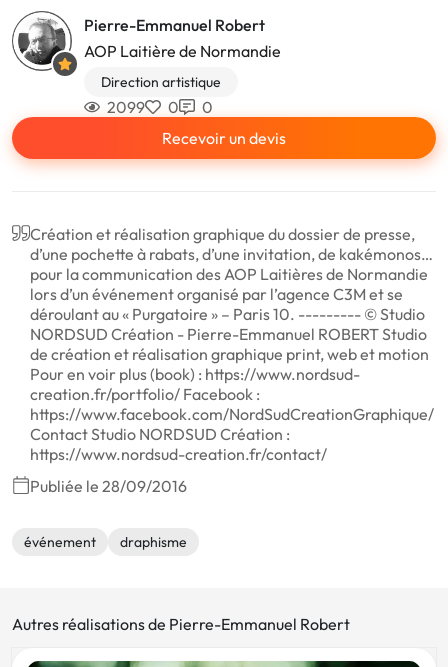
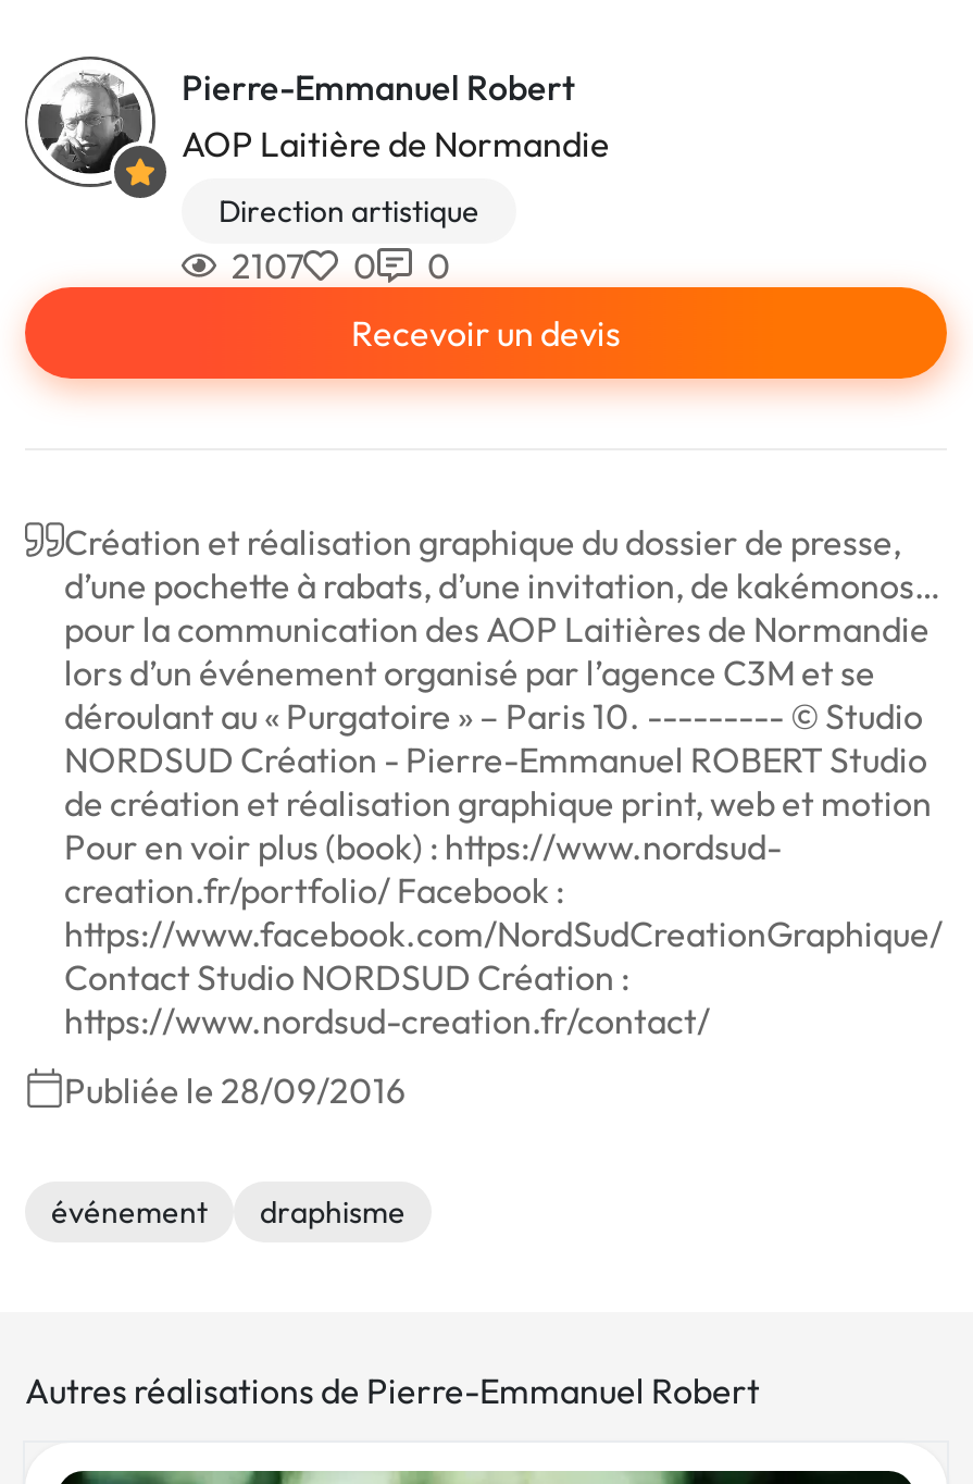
- 2099
+ 2107
